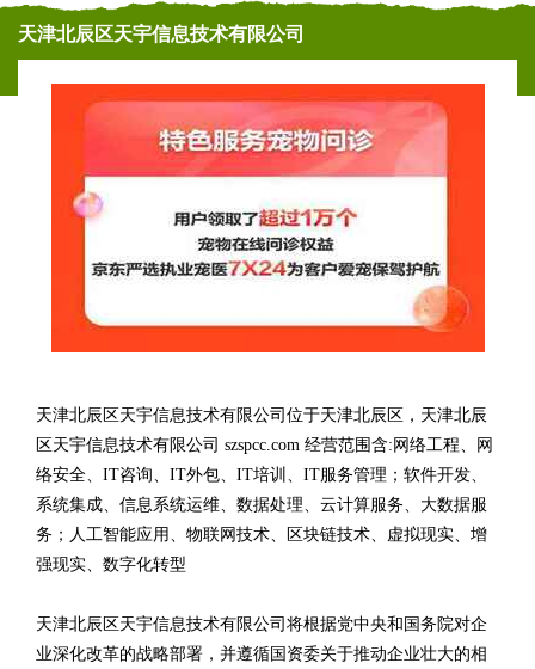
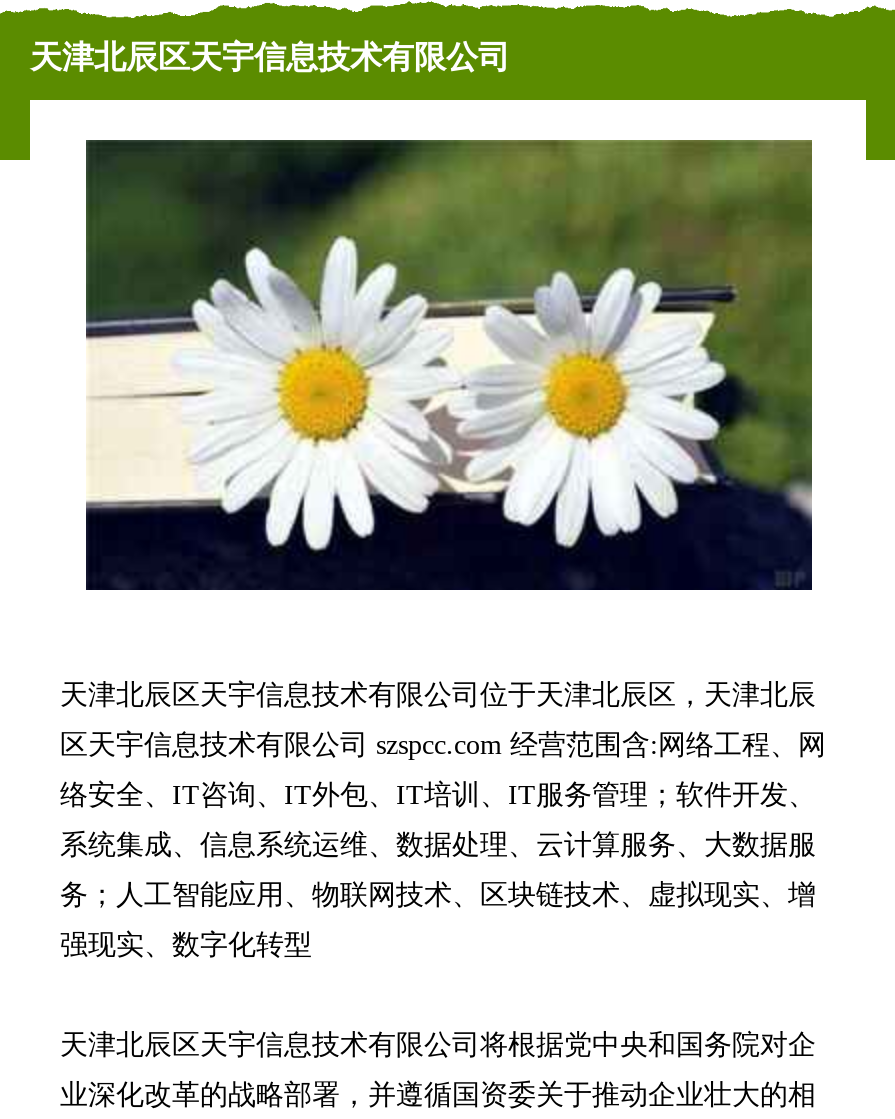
- [image]
+ [image]
